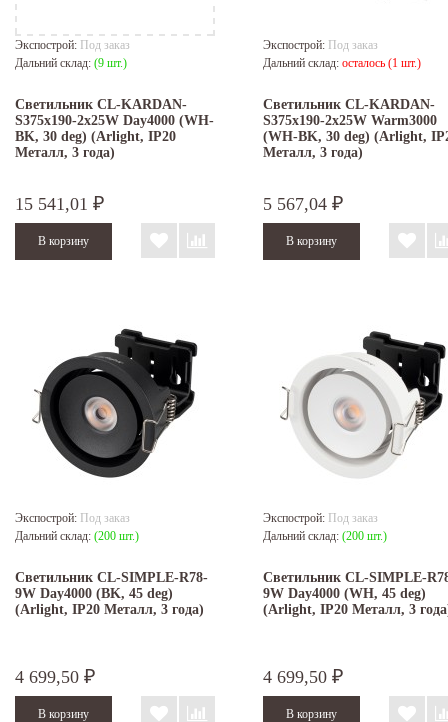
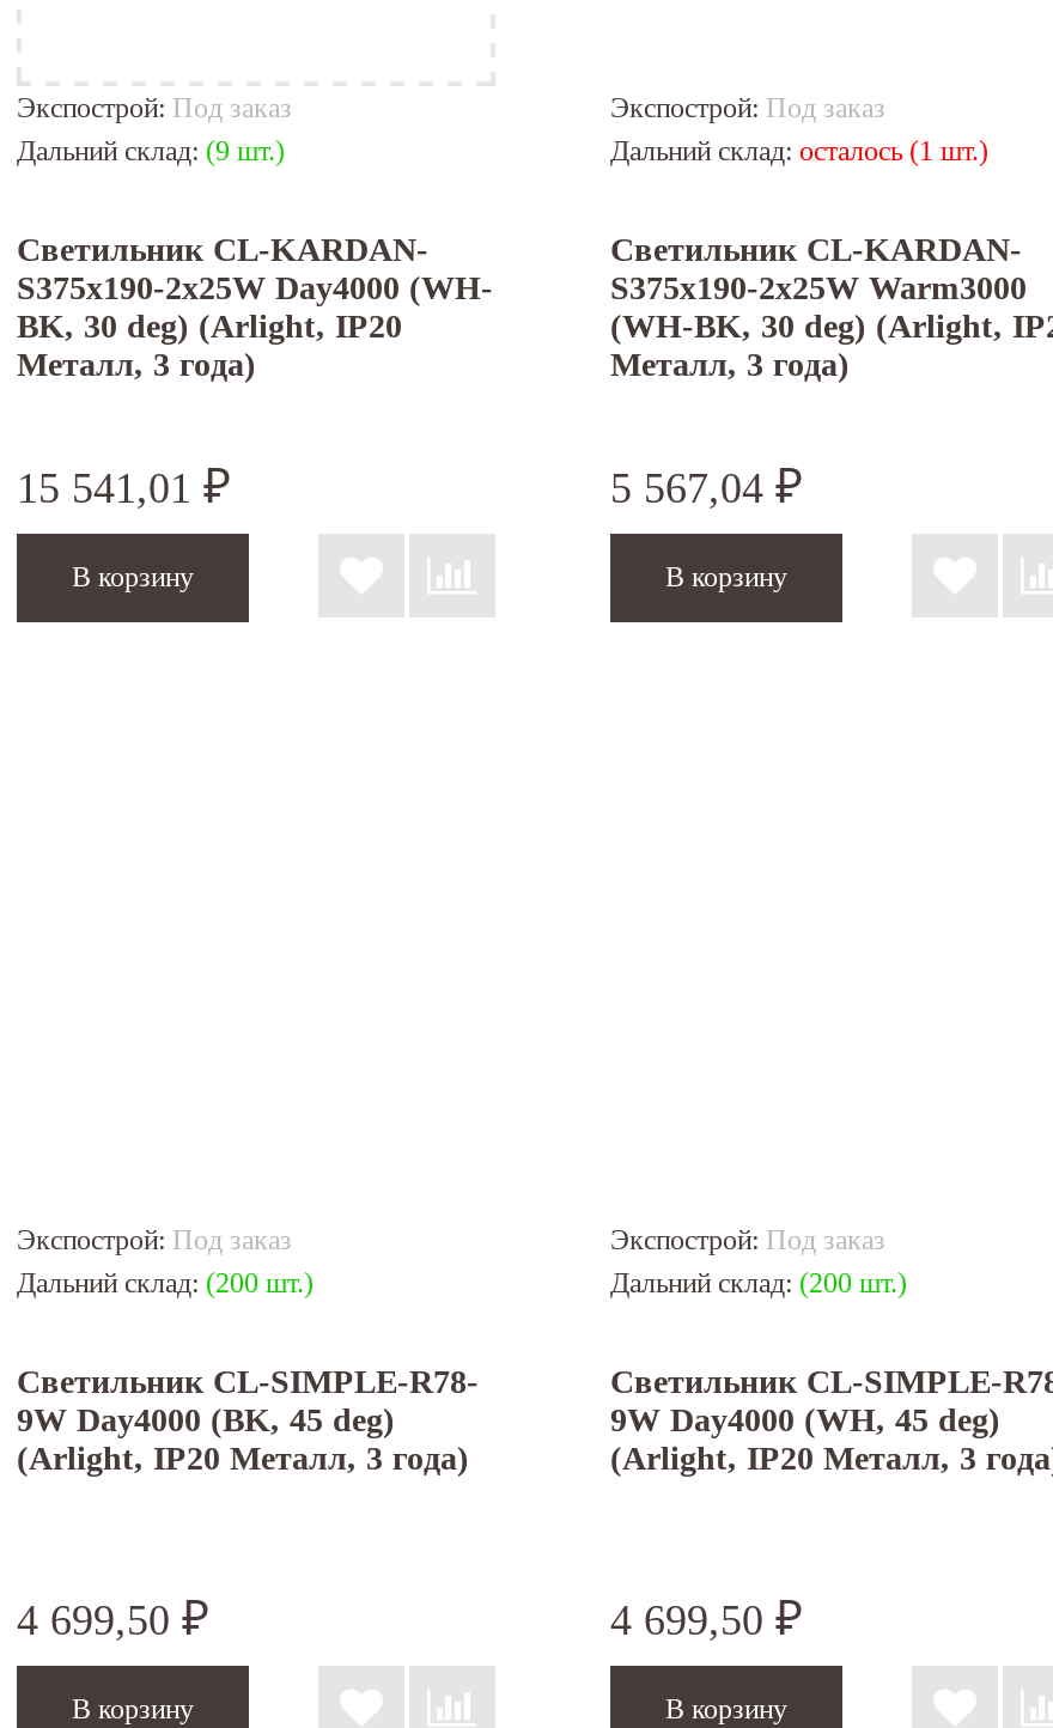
- [image]

- [image]
